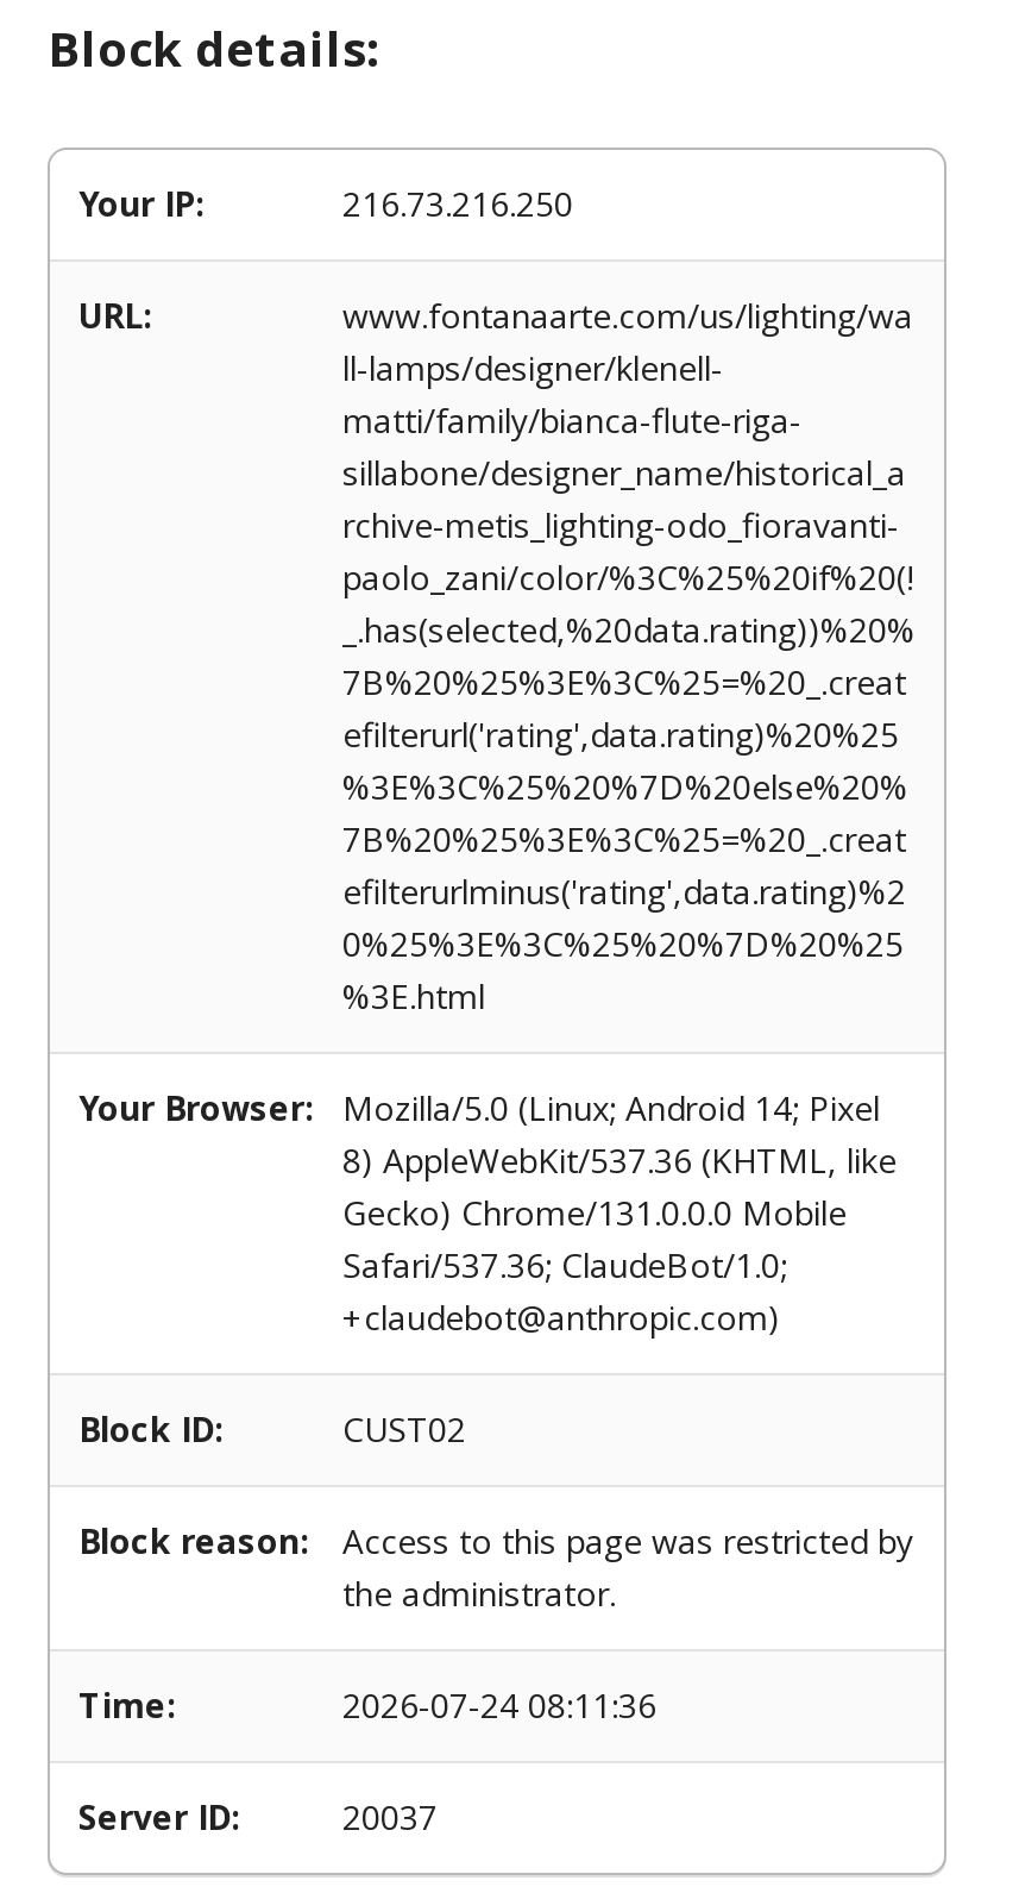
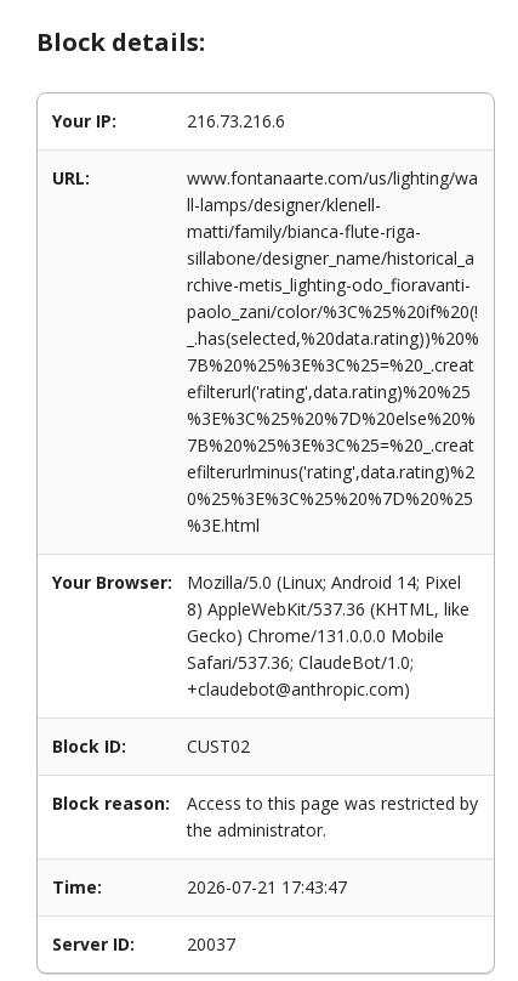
- 216.73.216.250
+ 216.73.216.6

- 2026-07-24 08:11:36
+ 2026-07-21 17:43:47
